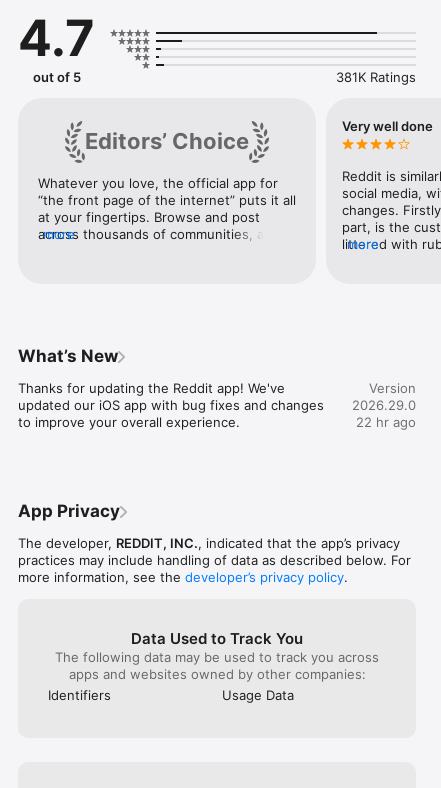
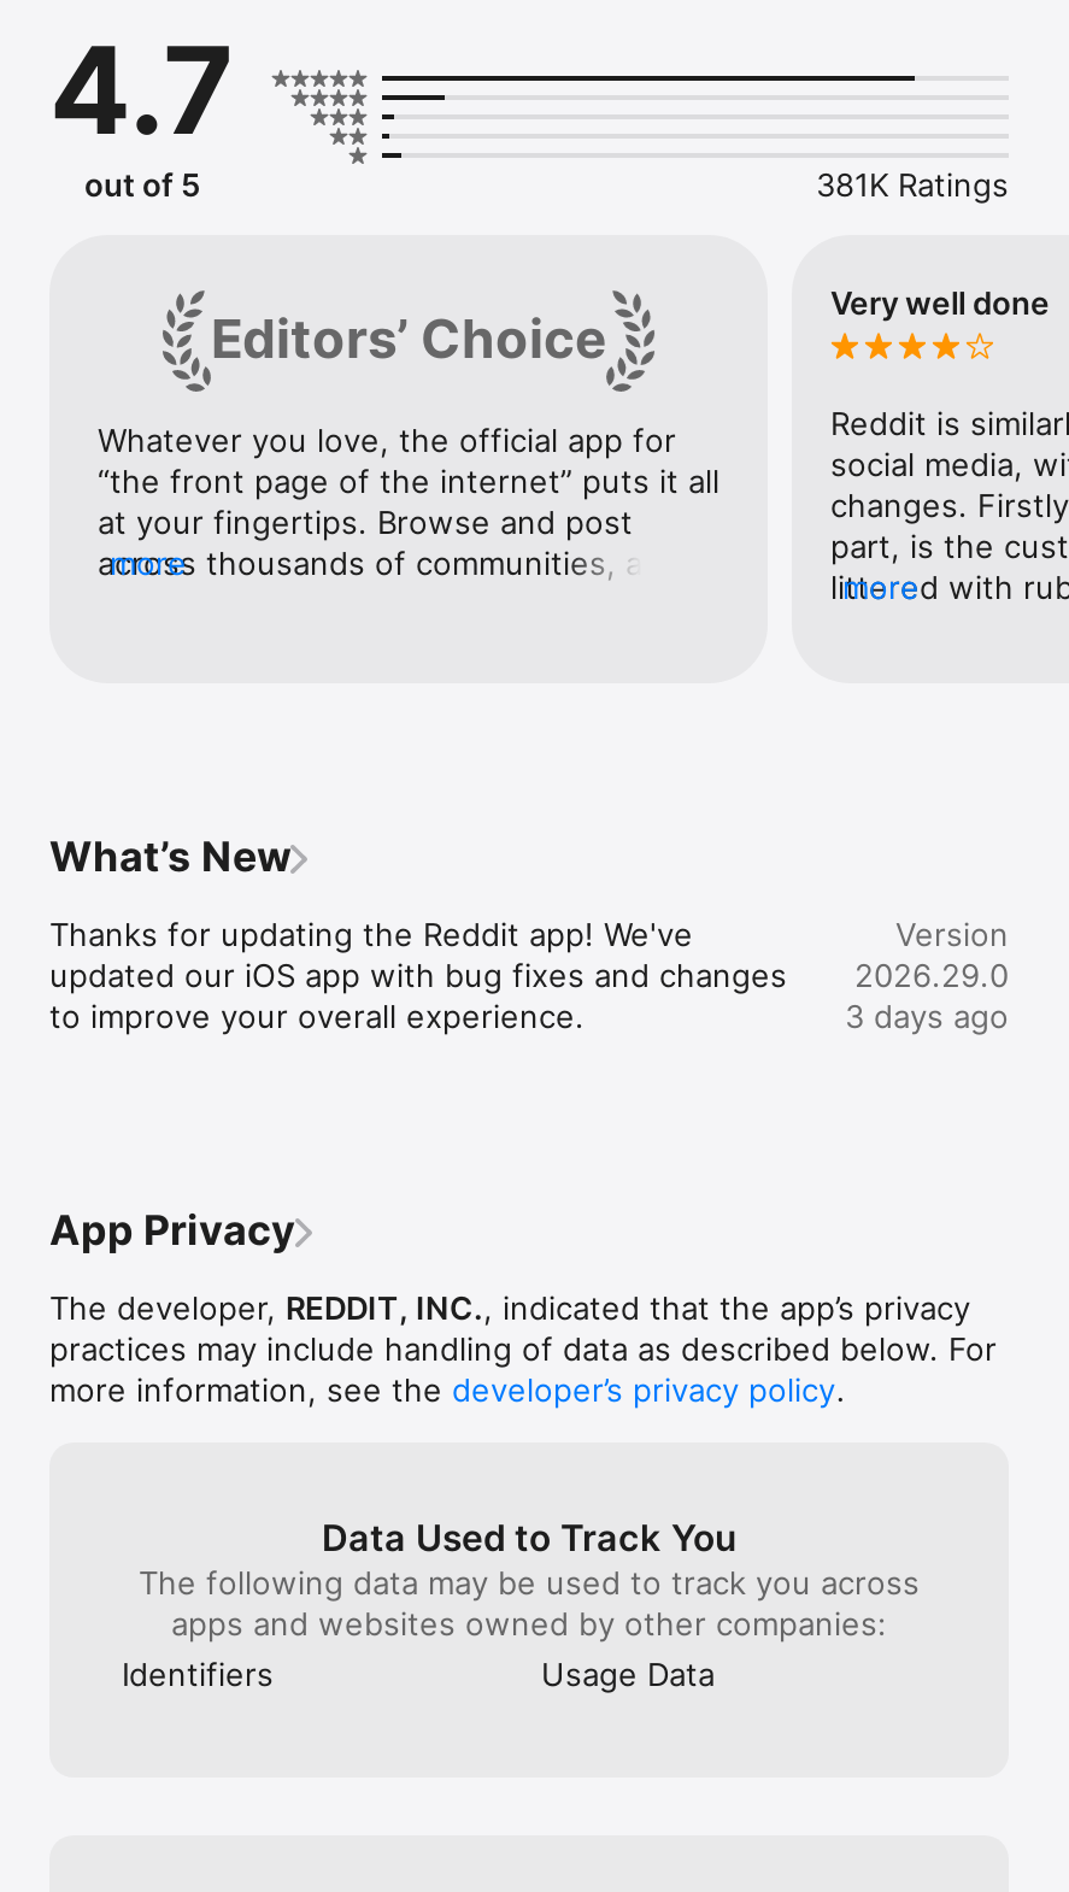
- 22 hr ago
+ 3 days ago
